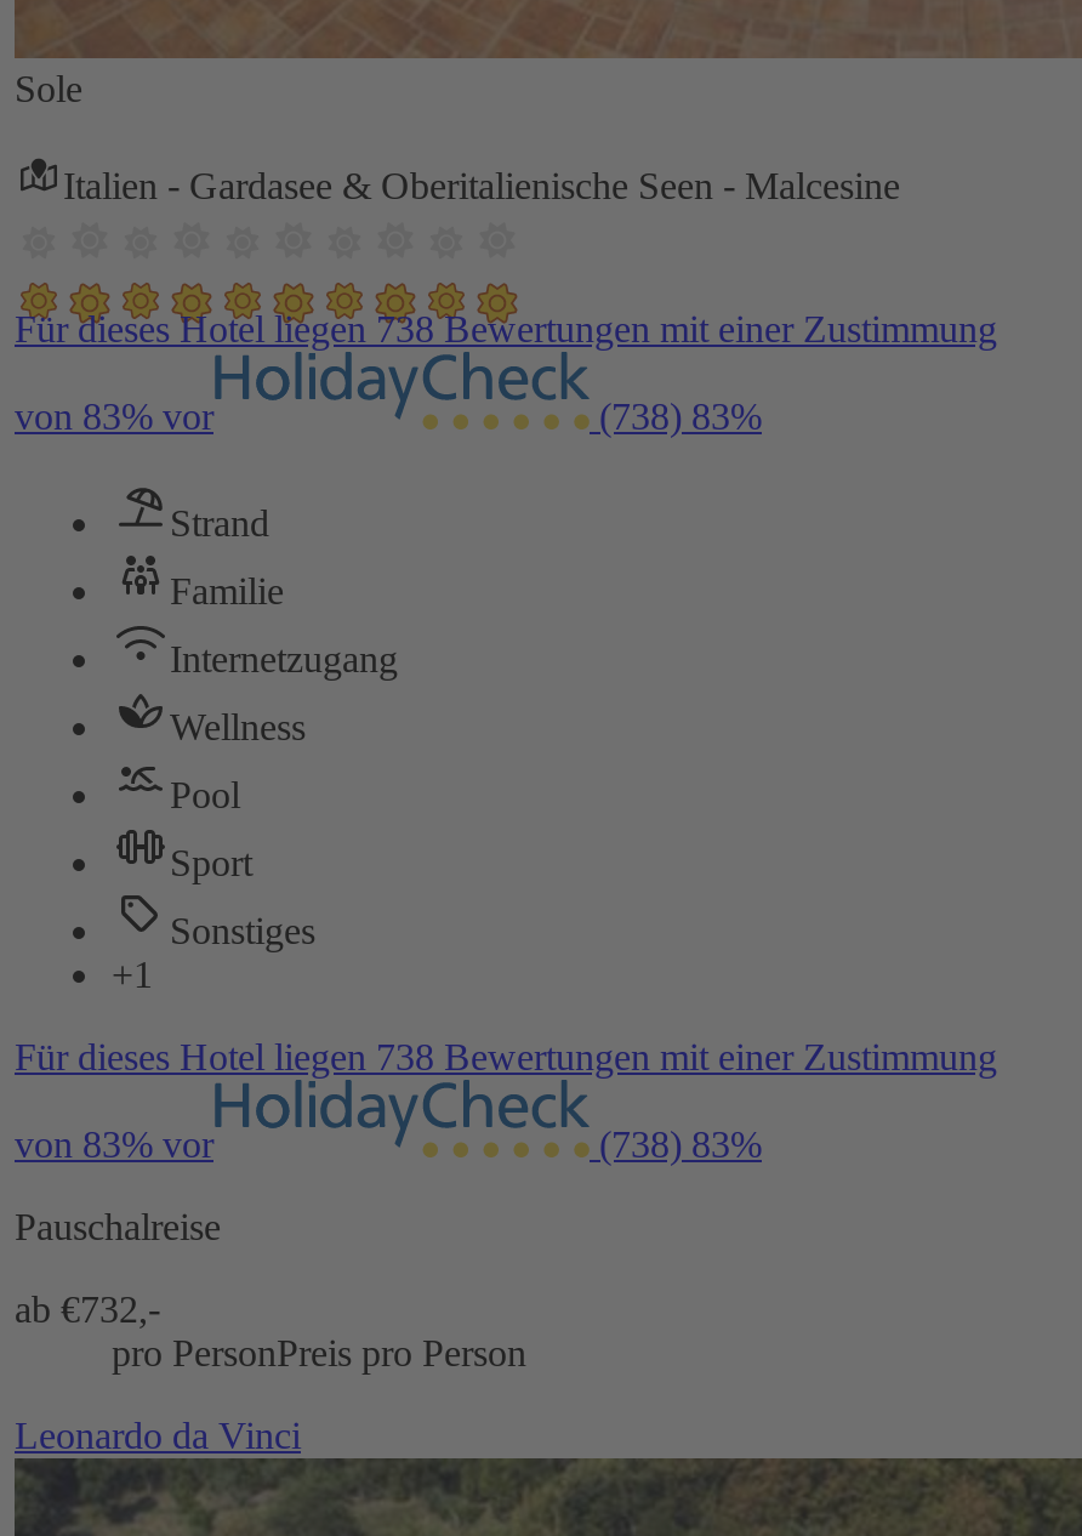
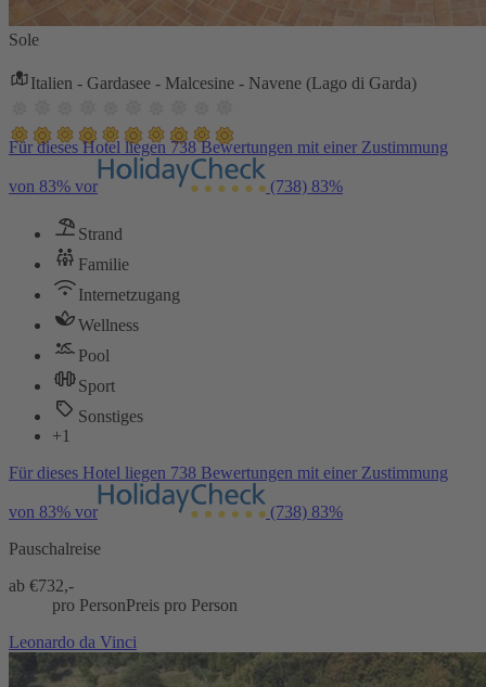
- Italien - Gardasee & Oberitalienische Seen - Malcesine
+ Italien - Gardasee - Malcesine - Navene (Lago di Garda)
